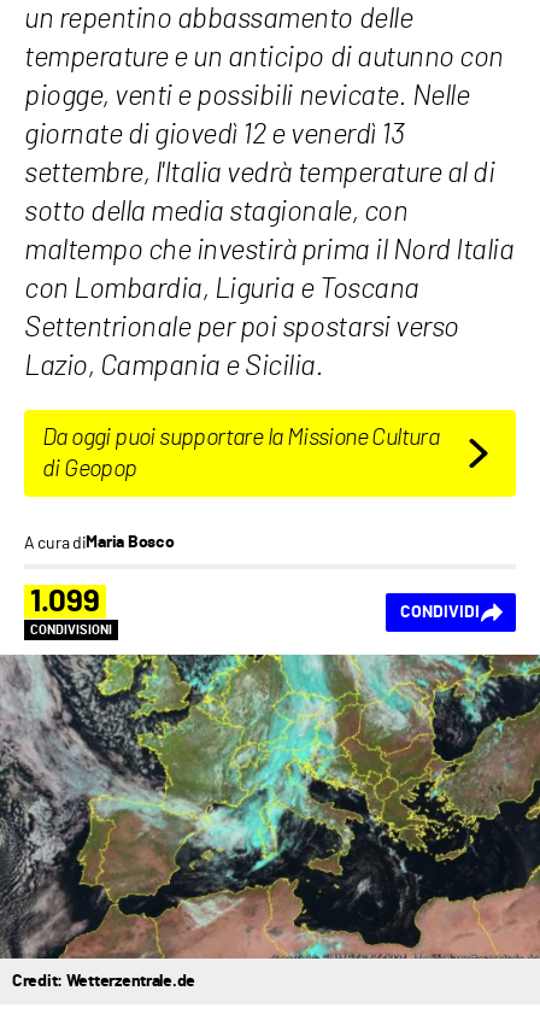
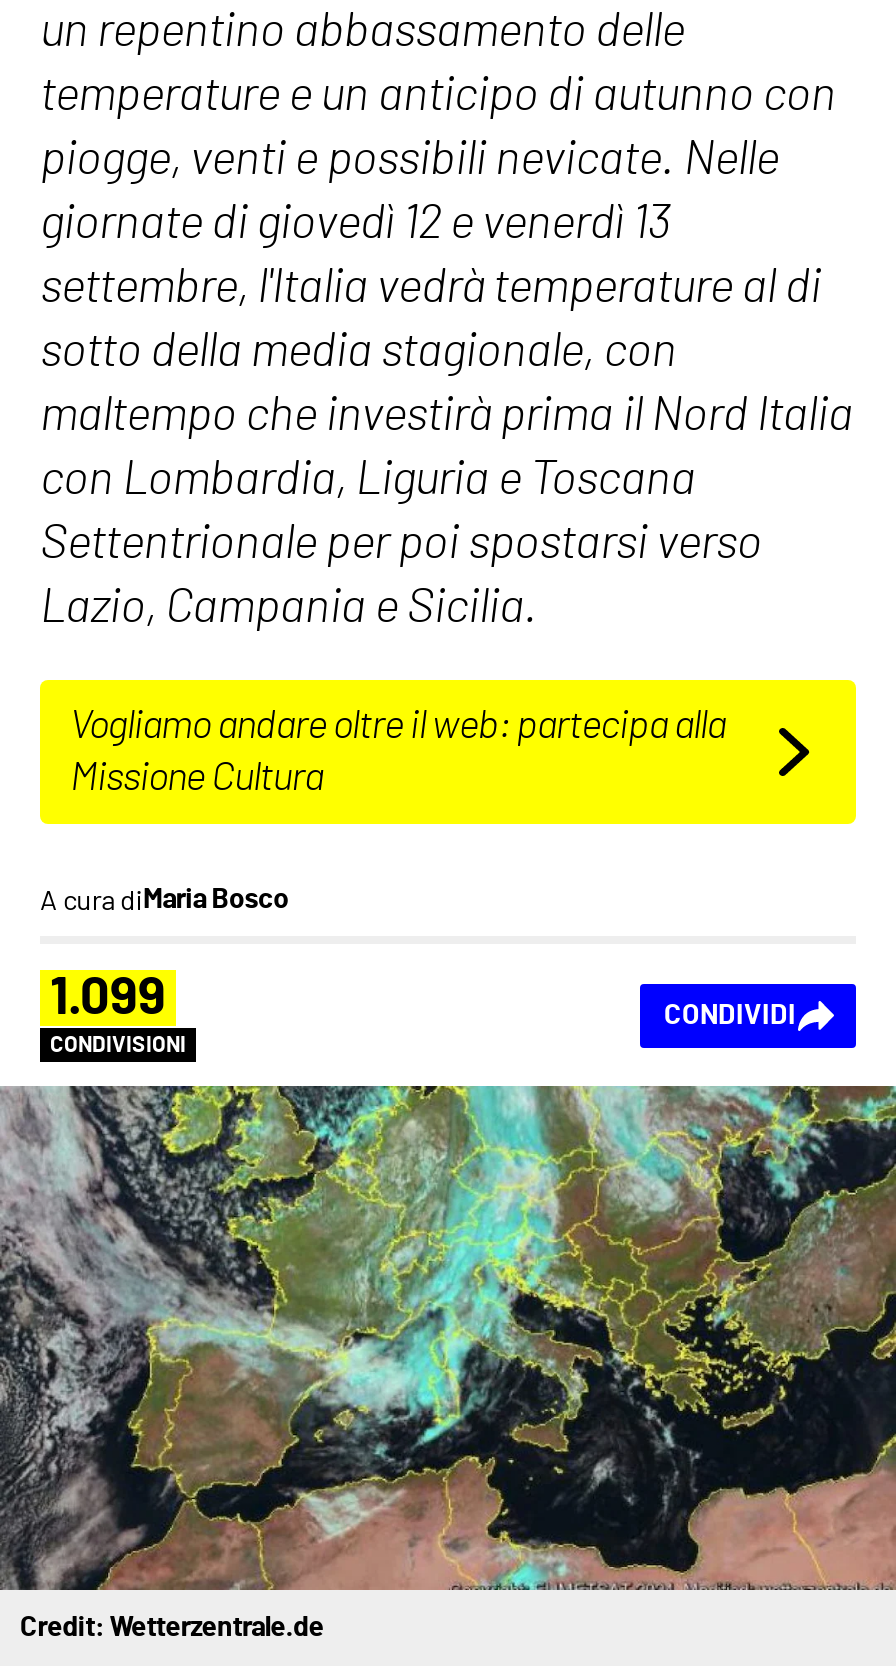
- Da oggi puoi supportare la Missione Cultura
- di Geopop
+ Vogliamo andare oltre il web: partecipa alla
+ Missione Cultura
